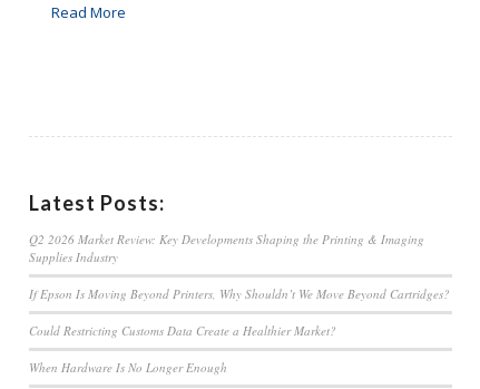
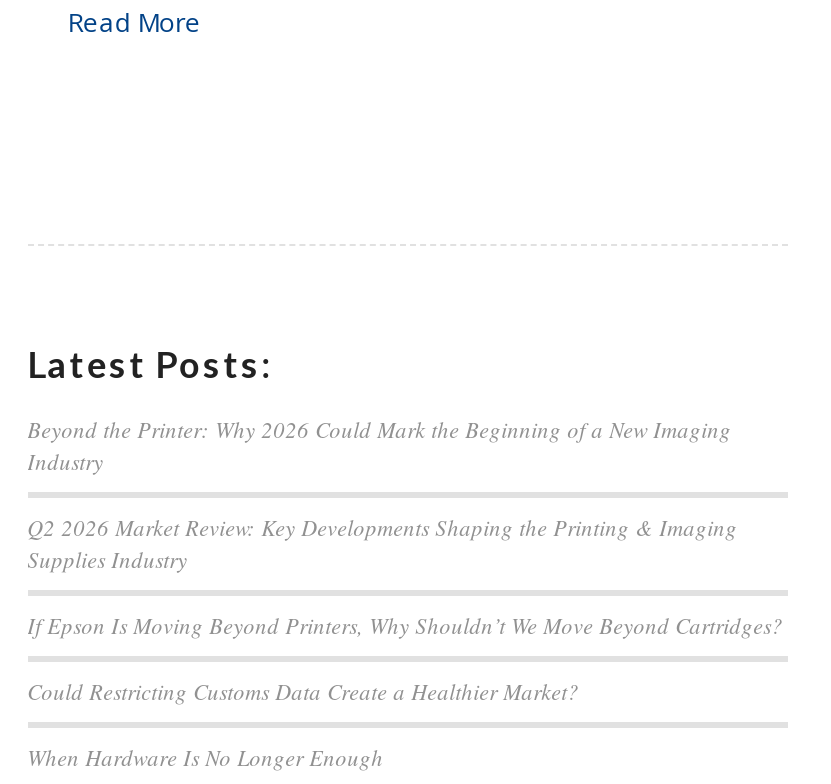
+ Beyond the Printer: Why 2026 Could Mark the Beginning of a New Imaging
+ Industry
